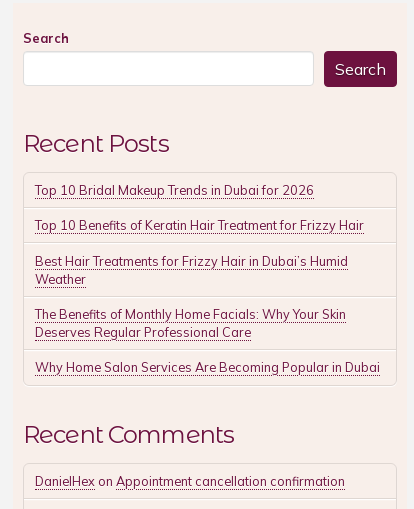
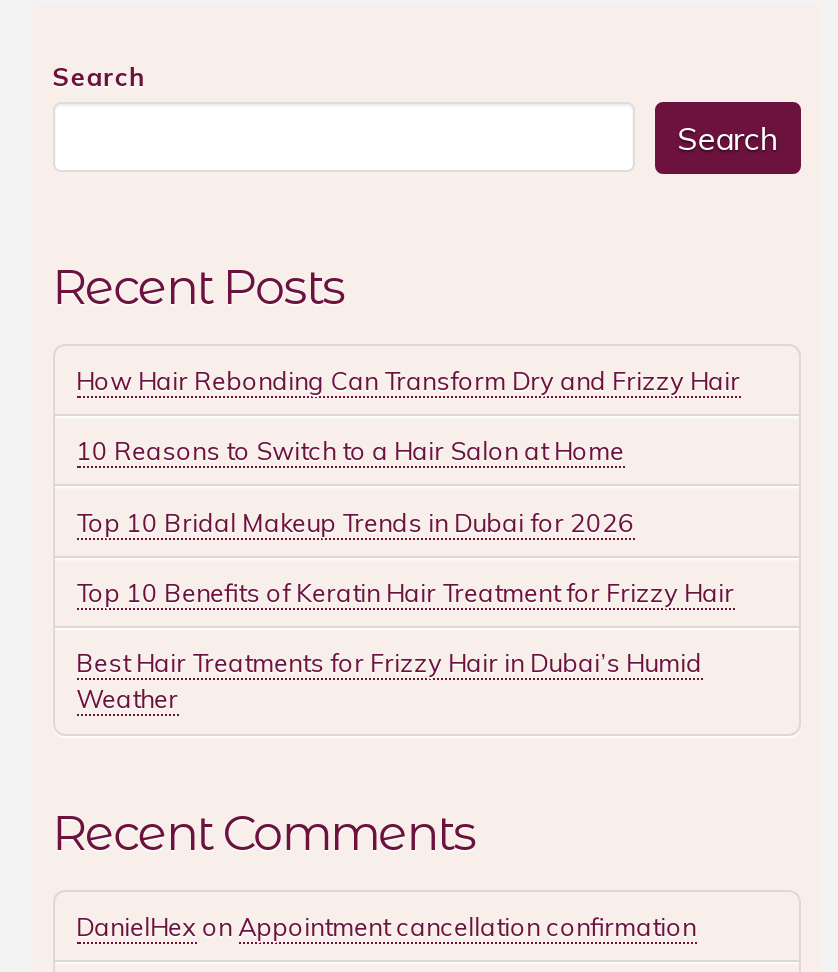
+ How Hair Rebonding Can Transform Dry and Frizzy Hair
+ 10 Reasons to Switch to a Hair Salon at Home

moved down: Top 10 Bridal Makeup Trends in Dubai for 2026 | Top 10 Benefits of Keratin Hair Treatment for Frizzy Hair | Best Hair Treatments for Frizzy Hair in Dubai’s Humid | Weather

- The Benefits of Monthly Home Facials: Why Your Skin
- Deserves Regular Professional Care
- Why Home Salon Services Are Becoming Popular in Dubai
